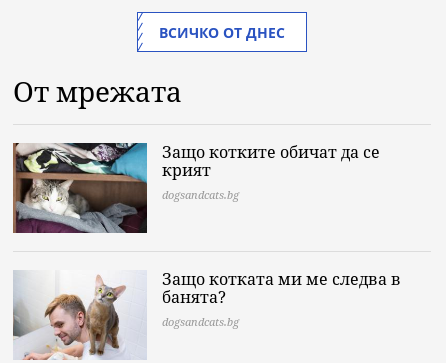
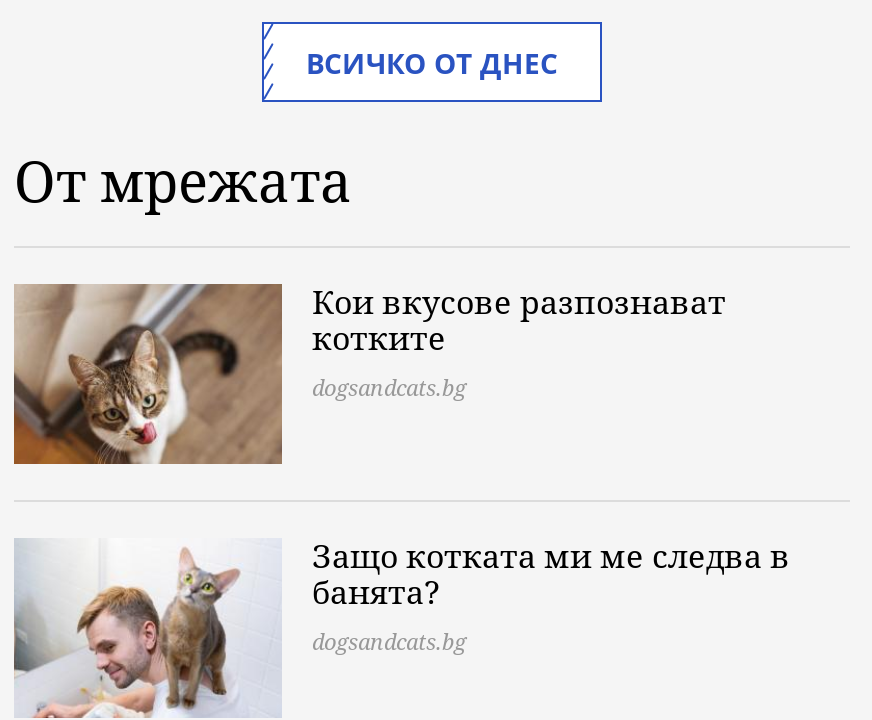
- [image]
- Защо котките обичат да се
- крият
+ [image]
+ Кои вкусове разпознават
+ котките
